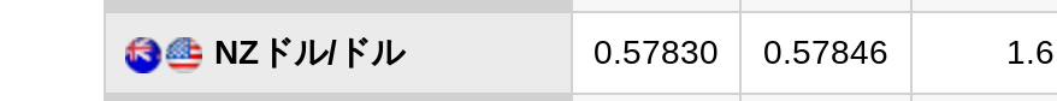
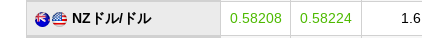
- 0.57830
+ 0.58208

- 0.57846
+ 0.58224
